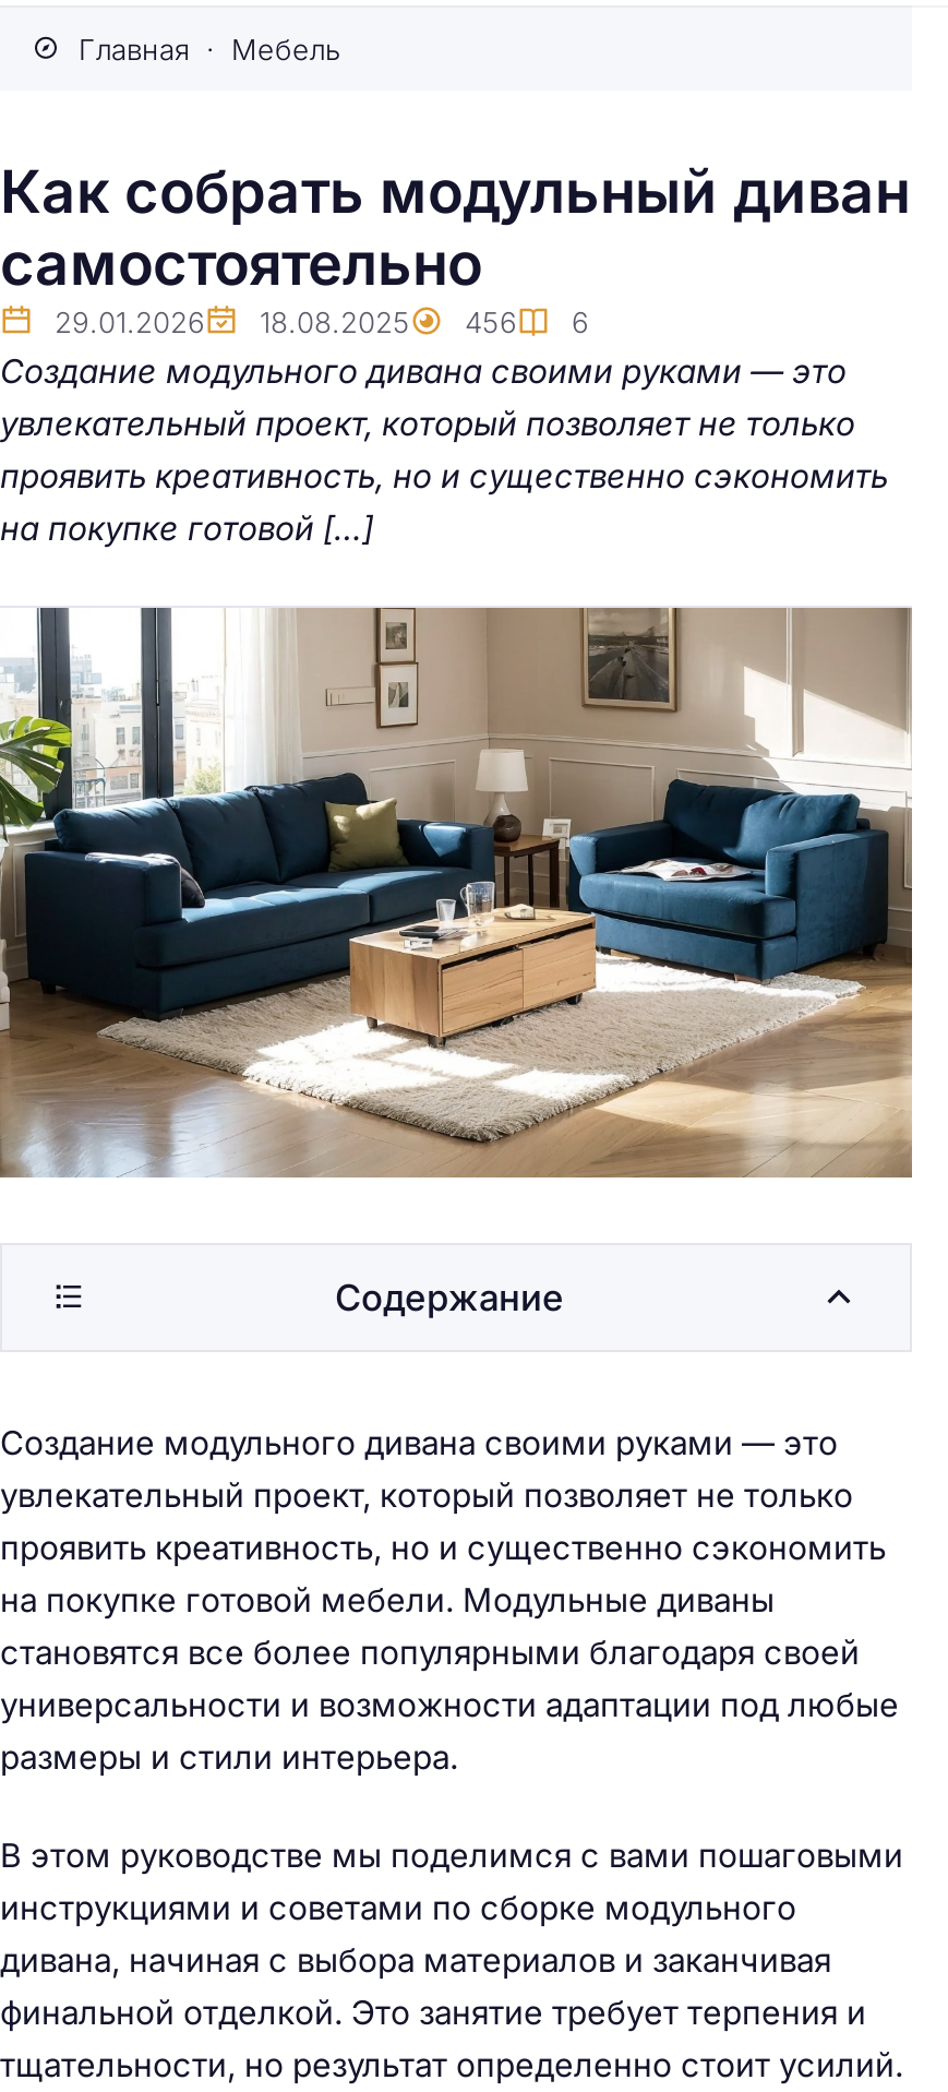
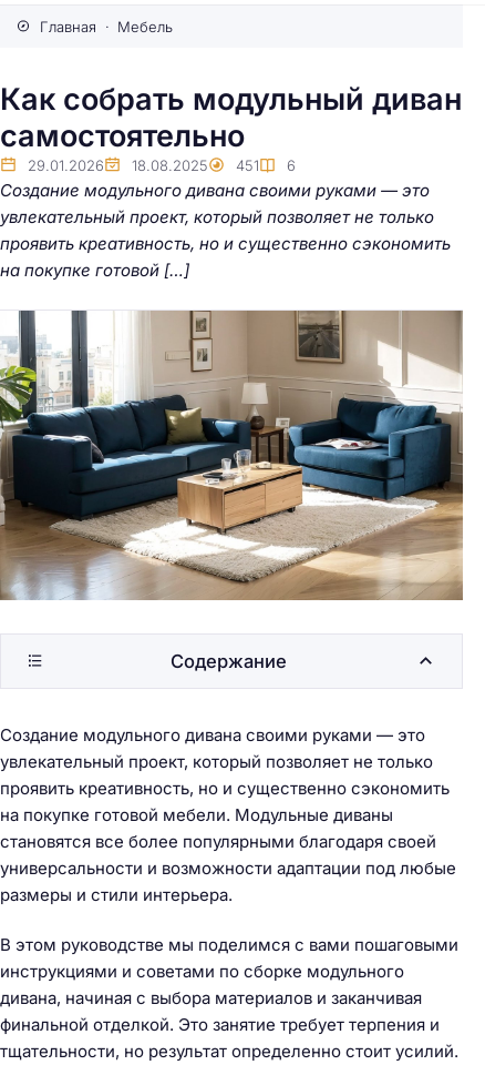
- 29.01.2026 18.08.2025 456 6
+ 29.01.2026 18.08.2025 451 6
